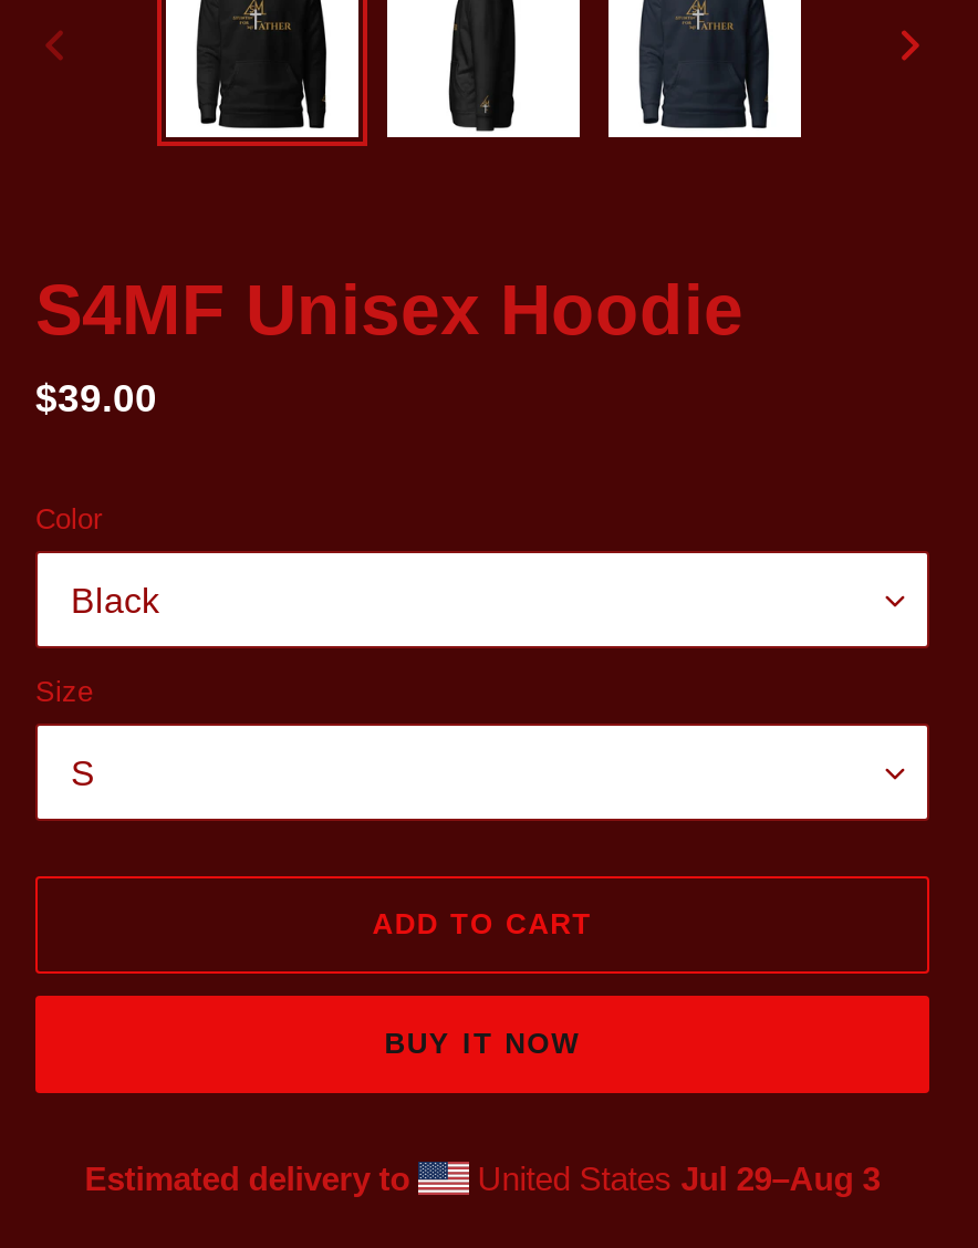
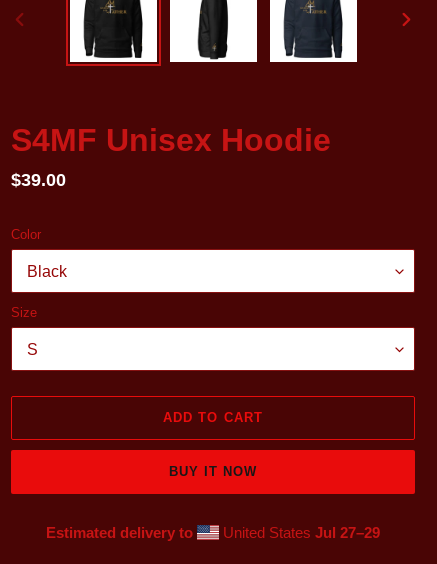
- United States Jul 29–Aug 3
+ United States Jul 27–29
